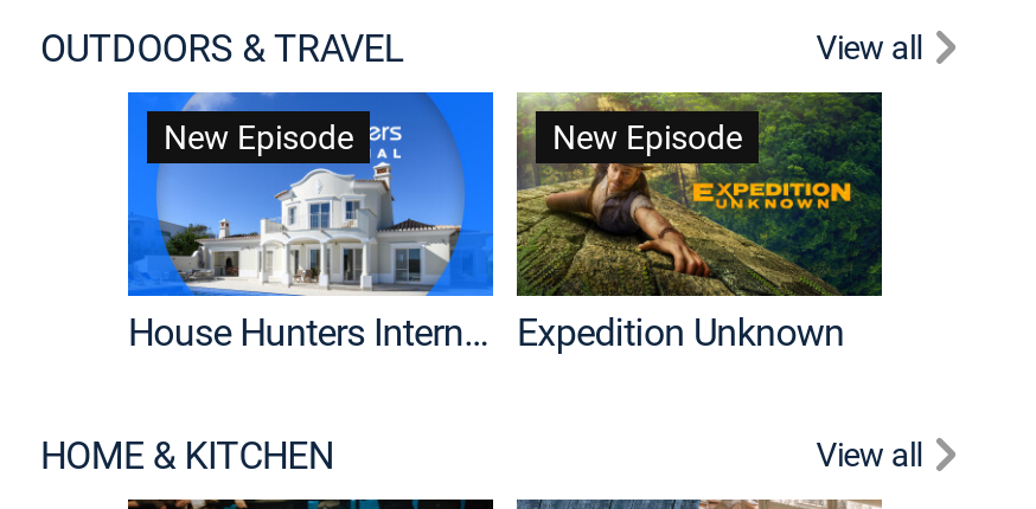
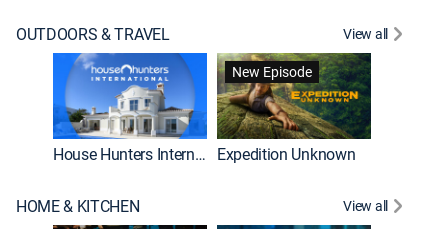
- New Episode
